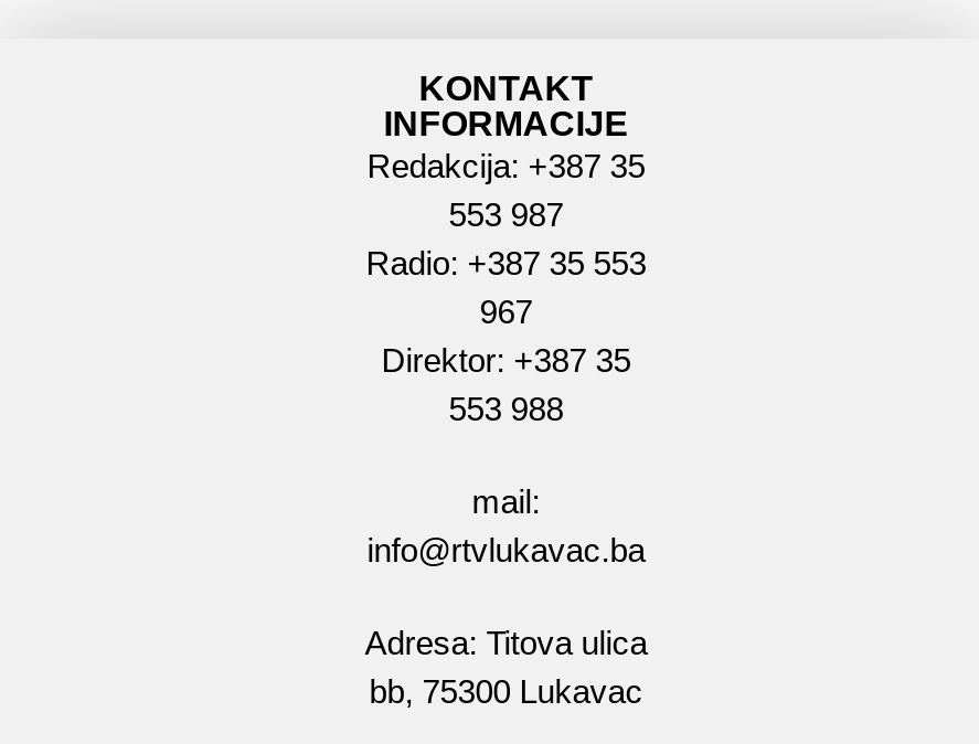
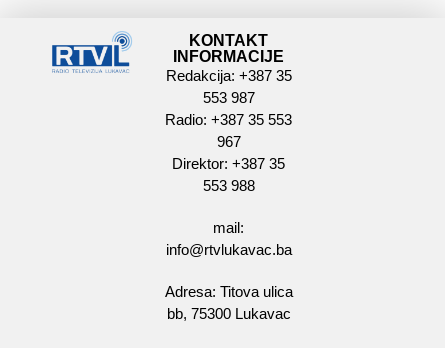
+ [image]
